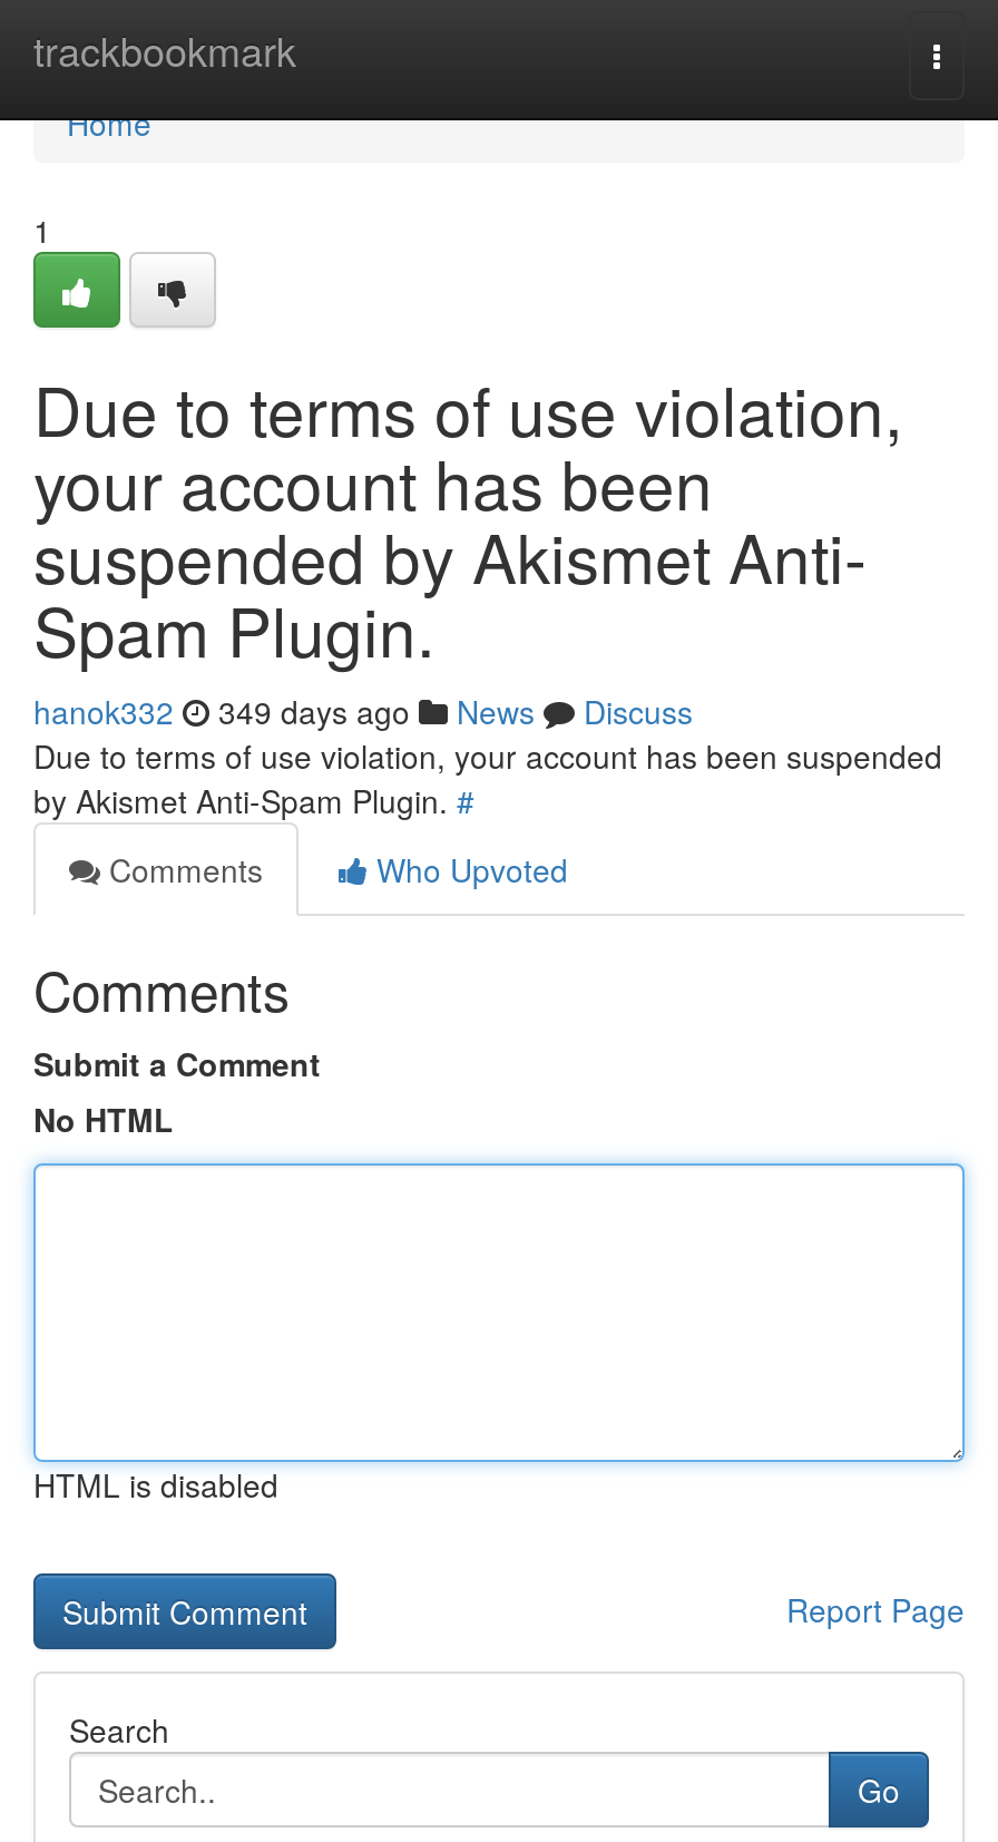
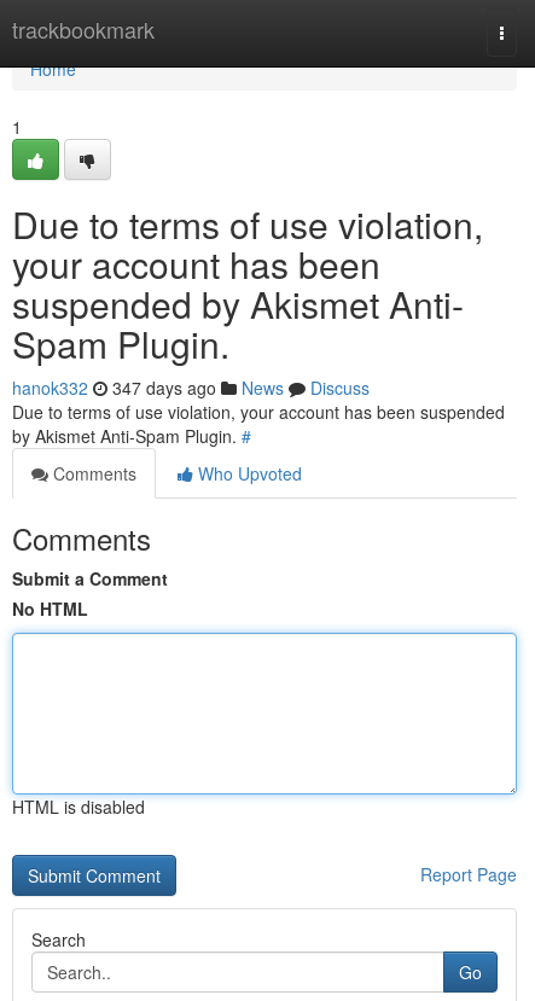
- hanok332 349 days ago News Discuss
+ hanok332 347 days ago News Discuss
